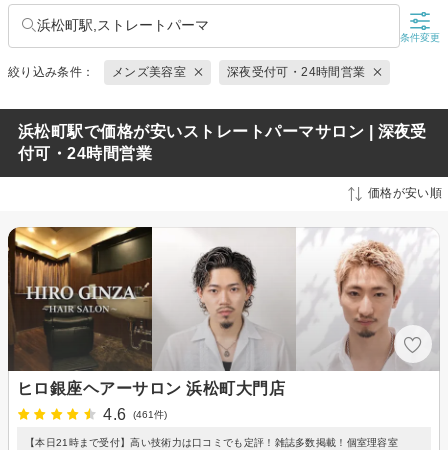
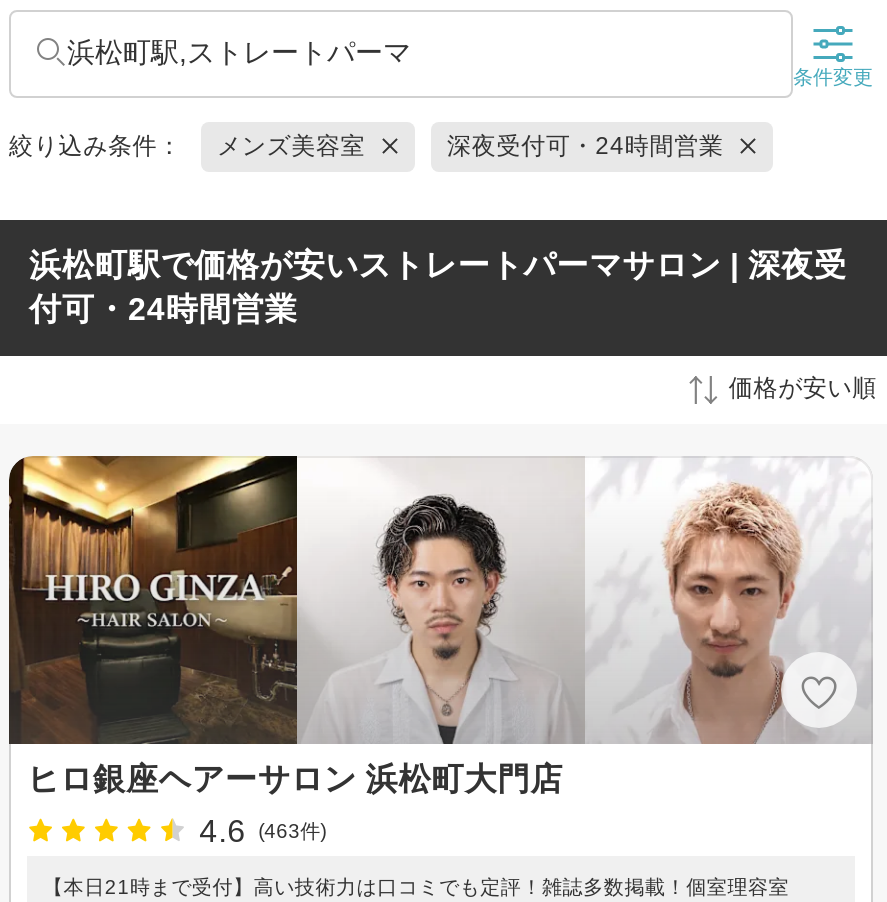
- 4.6 (461件)
+ 4.6 (463件)
